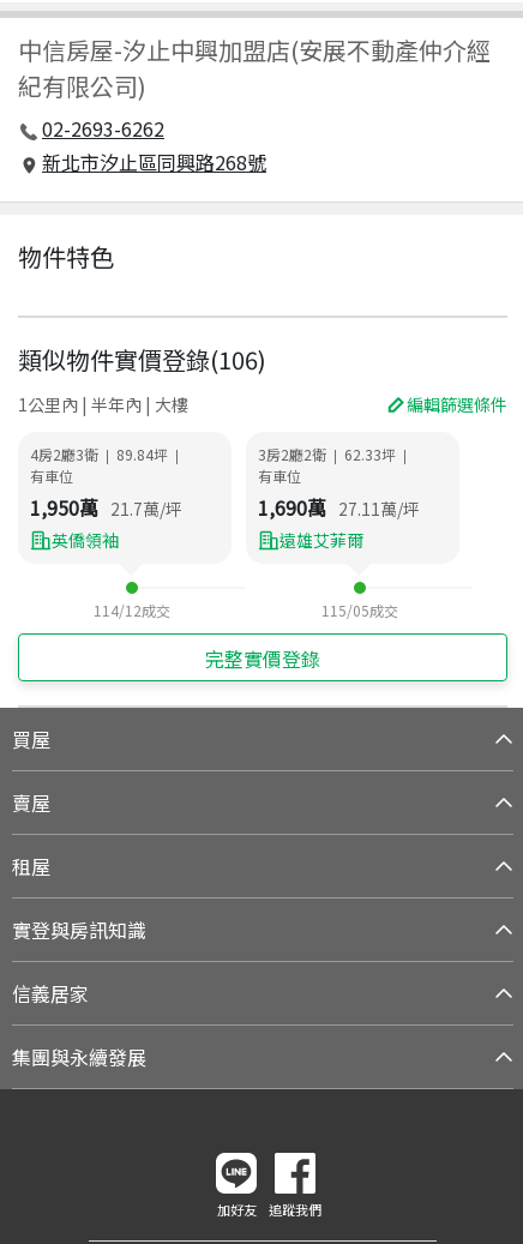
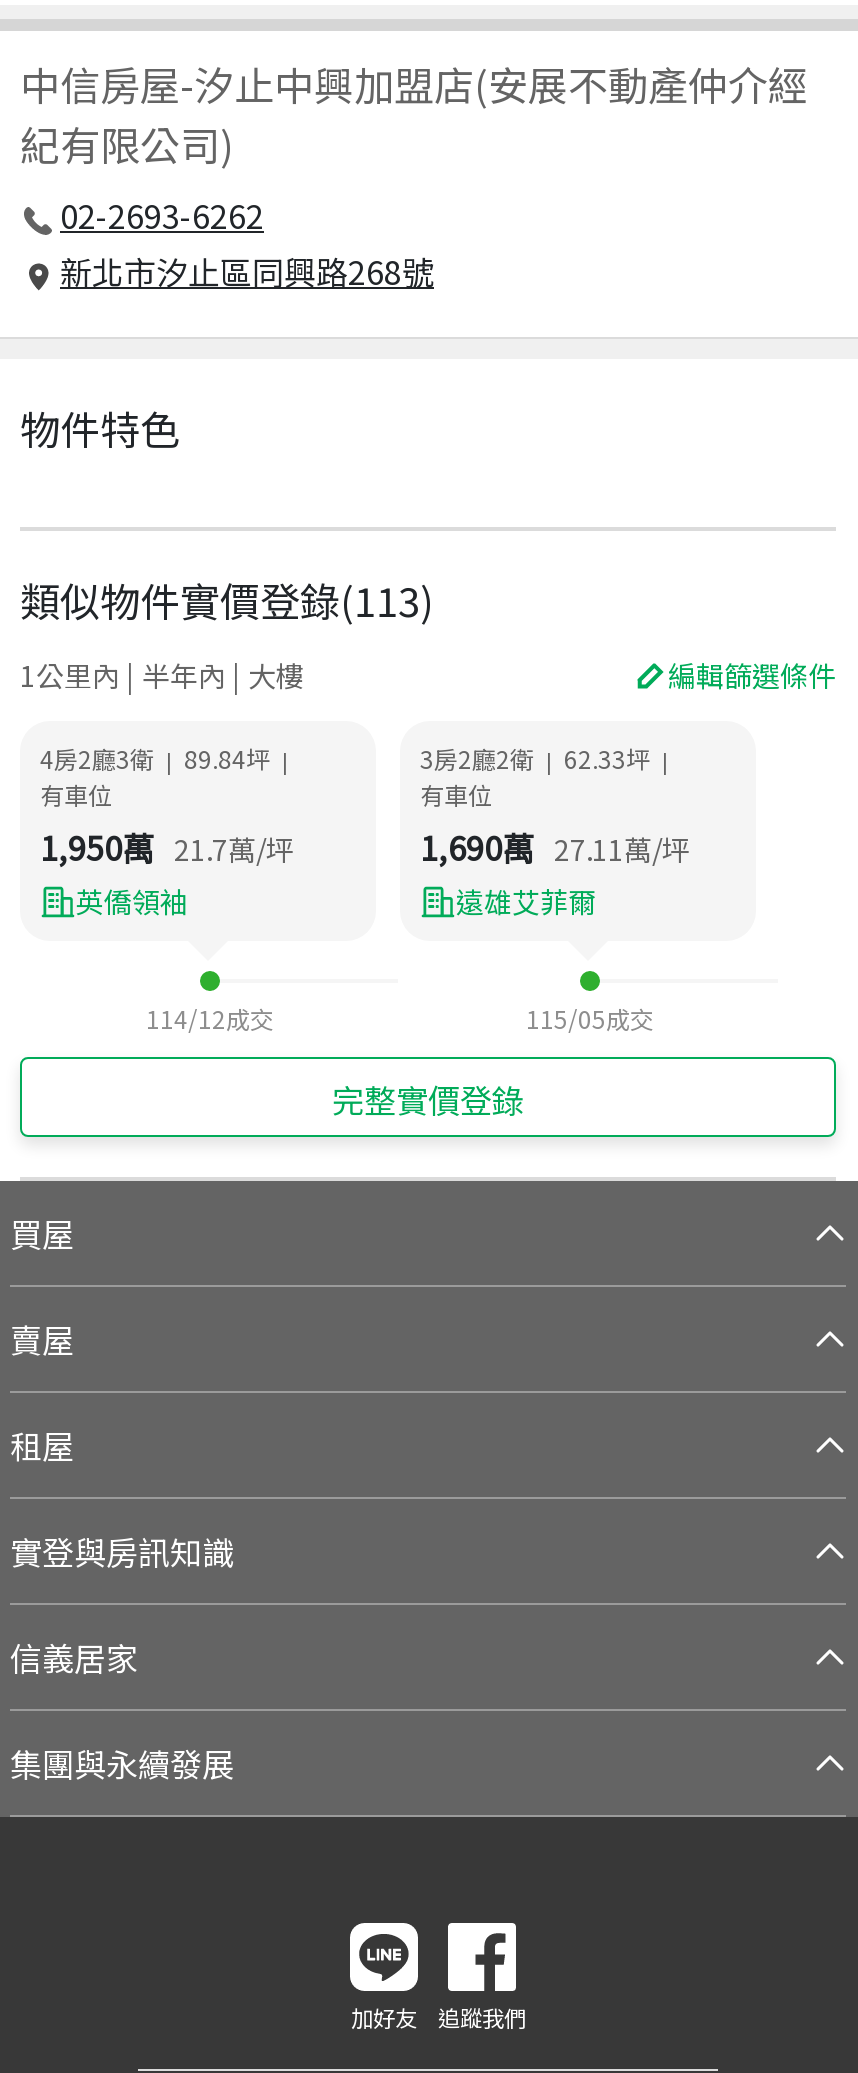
- 類似物件實價登錄(106)
+ 類似物件實價登錄(113)
